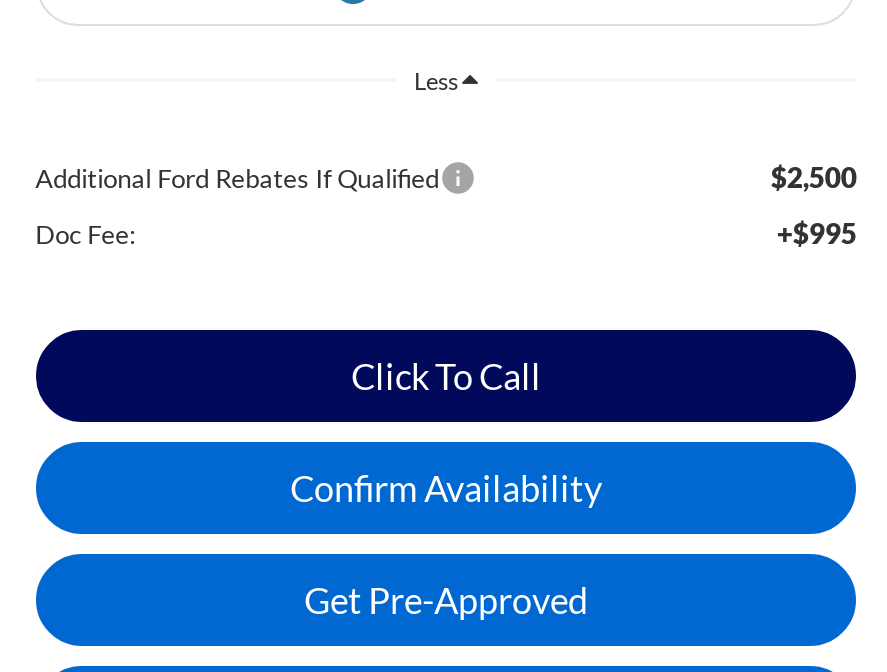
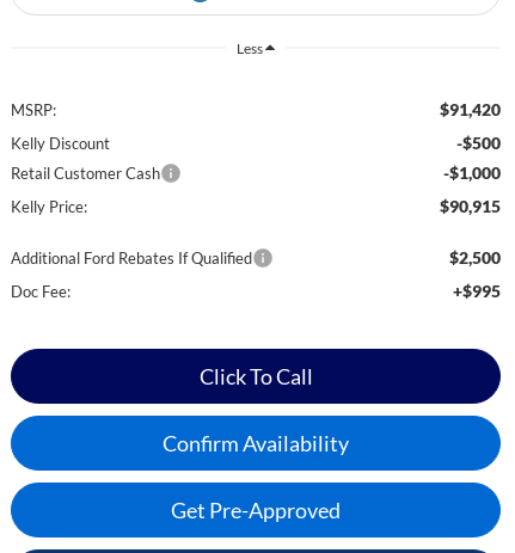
+ MSRP:
+ $91,420
+ Kelly Discount
+ -$500
+ Retail Customer Cash
+ -$1,000
+ Kelly Price:
+ $90,915
